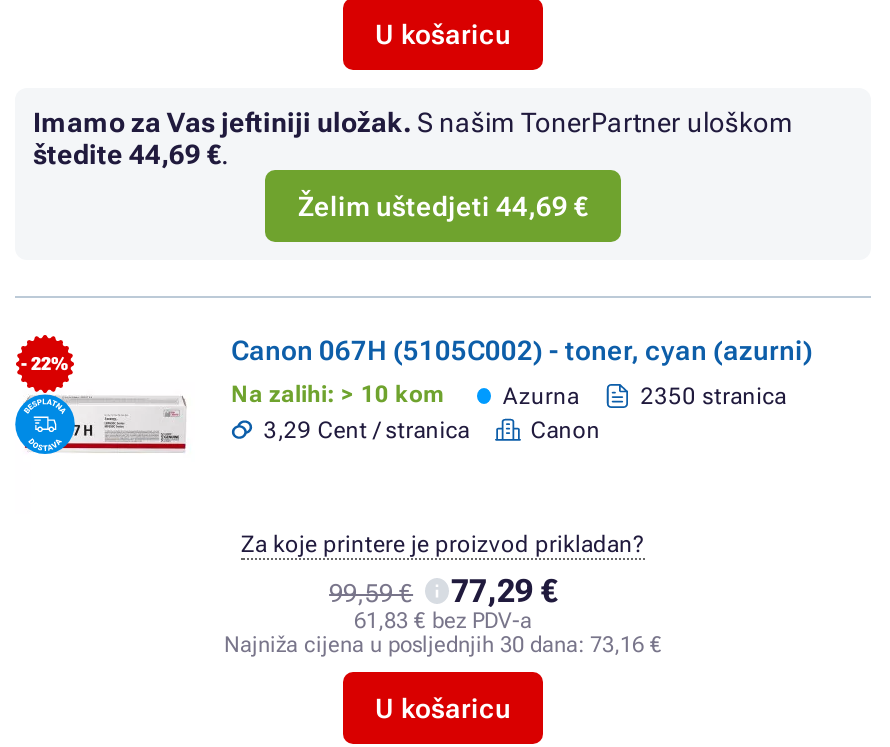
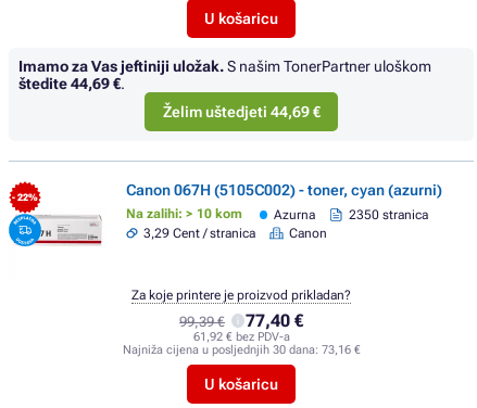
- 99,59 €
+ 99,39 €

- 77,29 €
+ 77,40 €

- 61,83 € bez PDV-a
+ 61,92 € bez PDV-a
